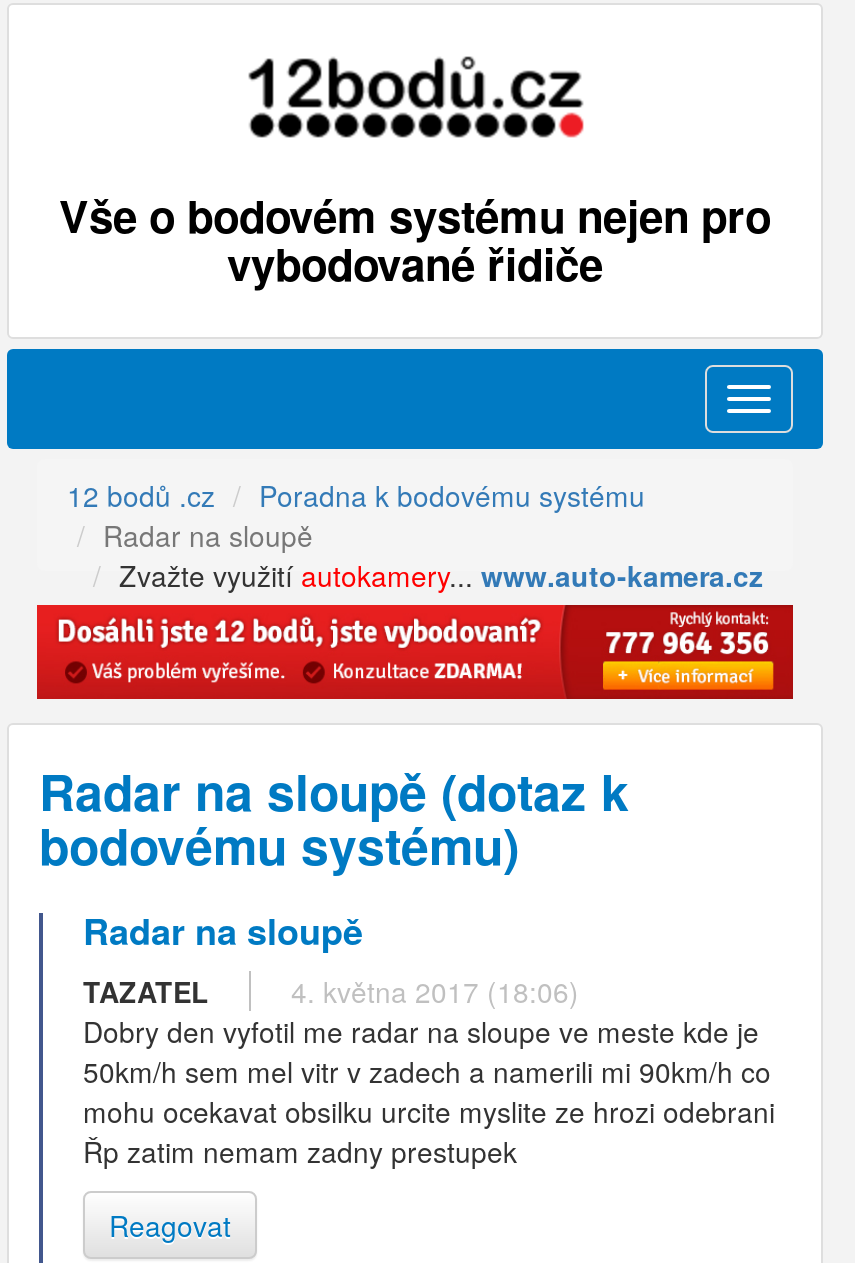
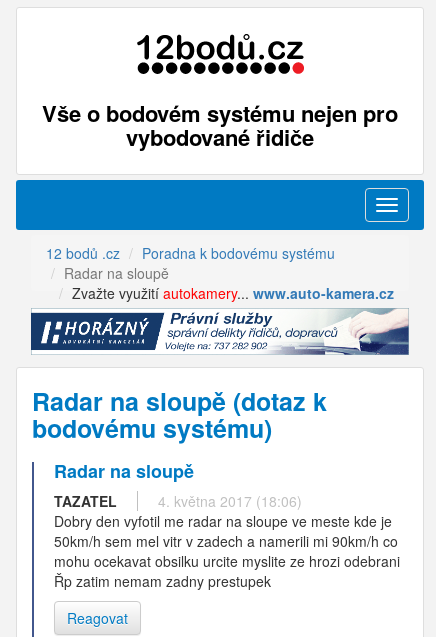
- [image]
+ [image]
